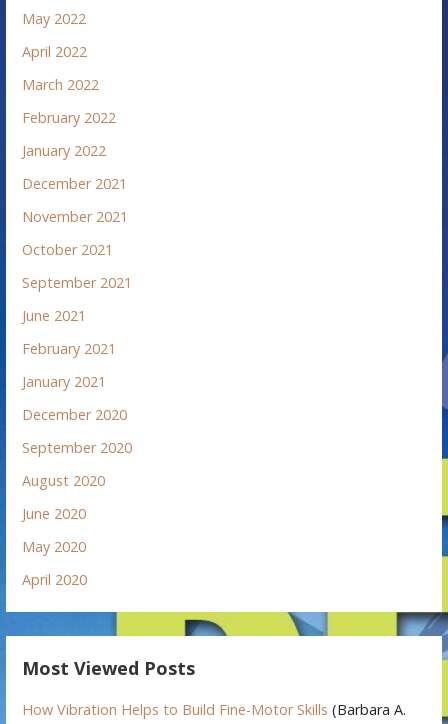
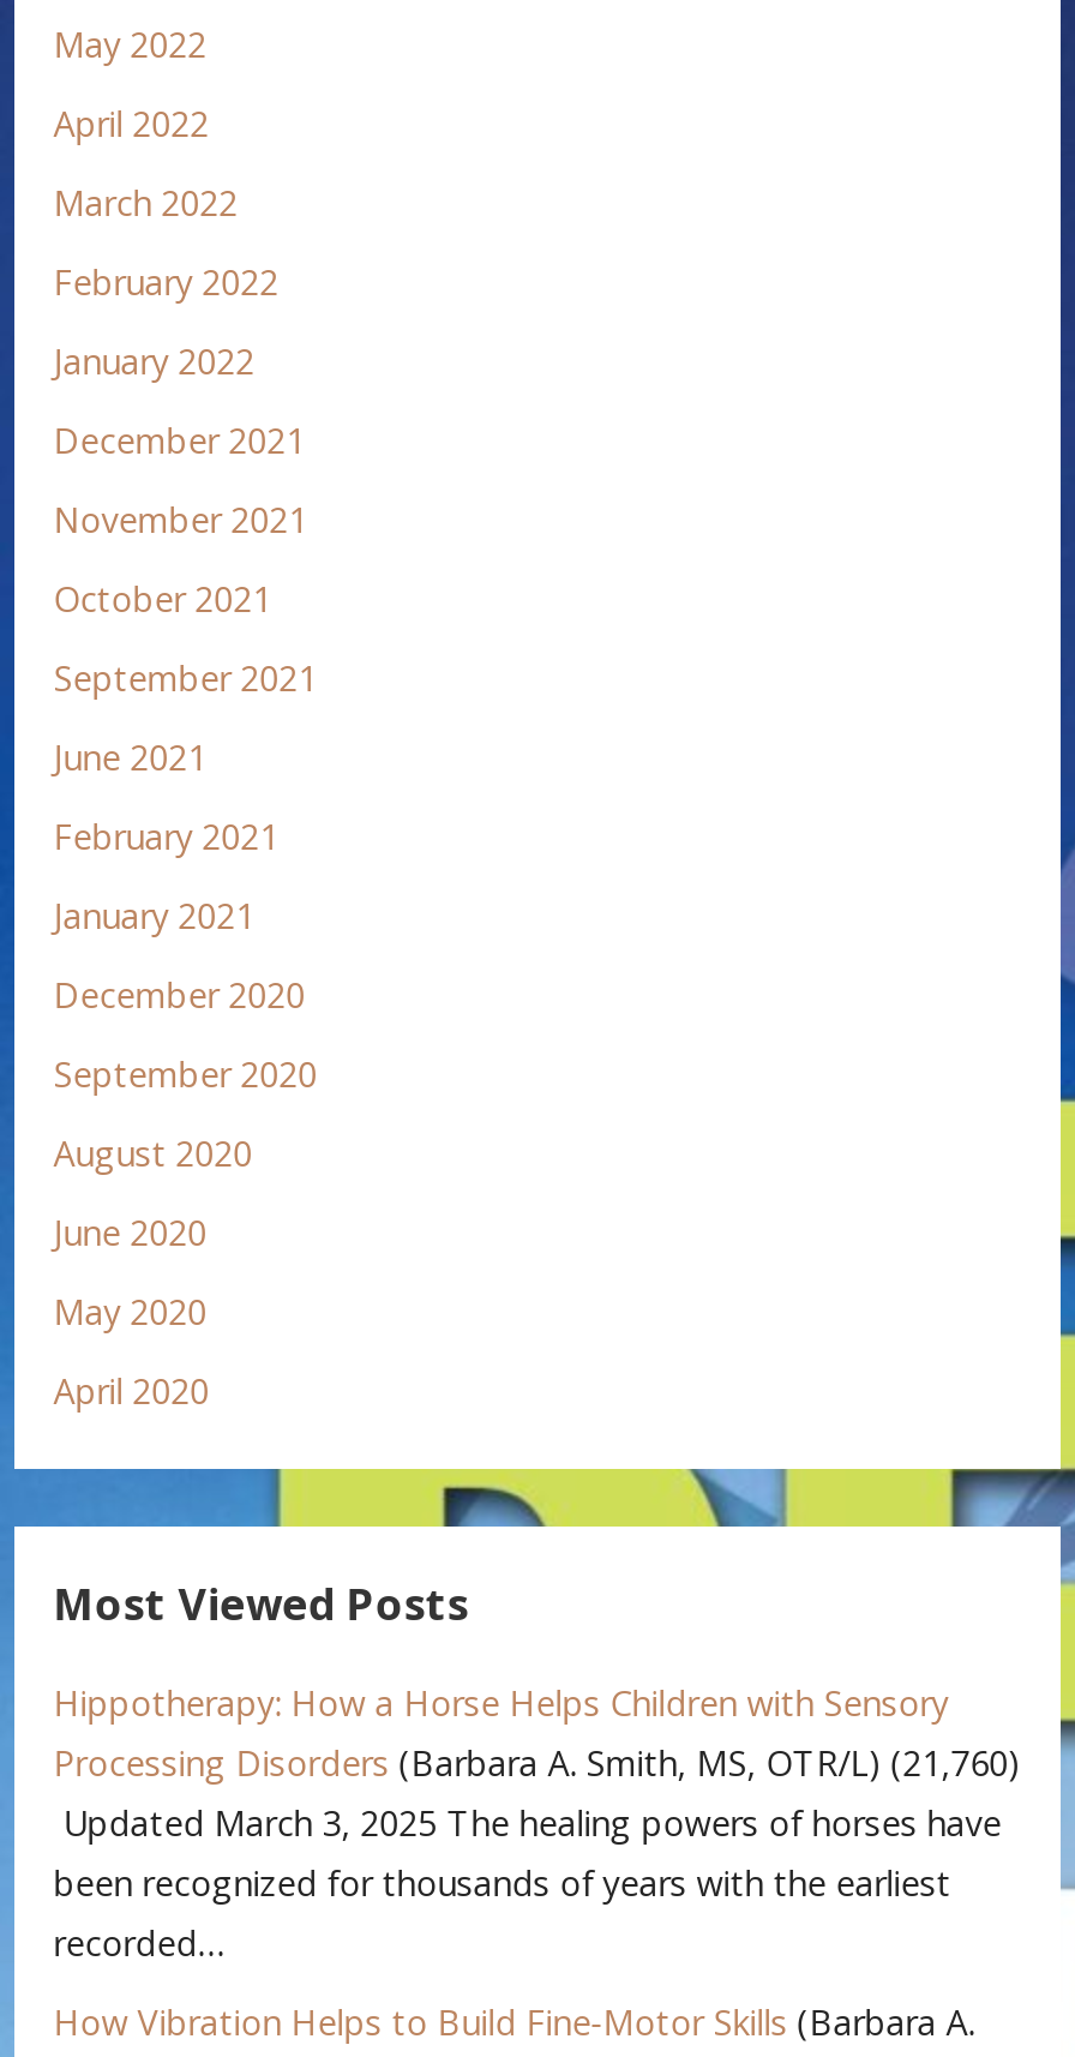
+ Hippotherapy: How a Horse Helps Children with Sensory
+ Processing Disorders (Barbara A. Smith, MS, OTR/L) (21,760)
+ Updated March 3, 2025 The healing powers of horses have
+ been recognized for thousands of years with the earliest
+ recorded…
